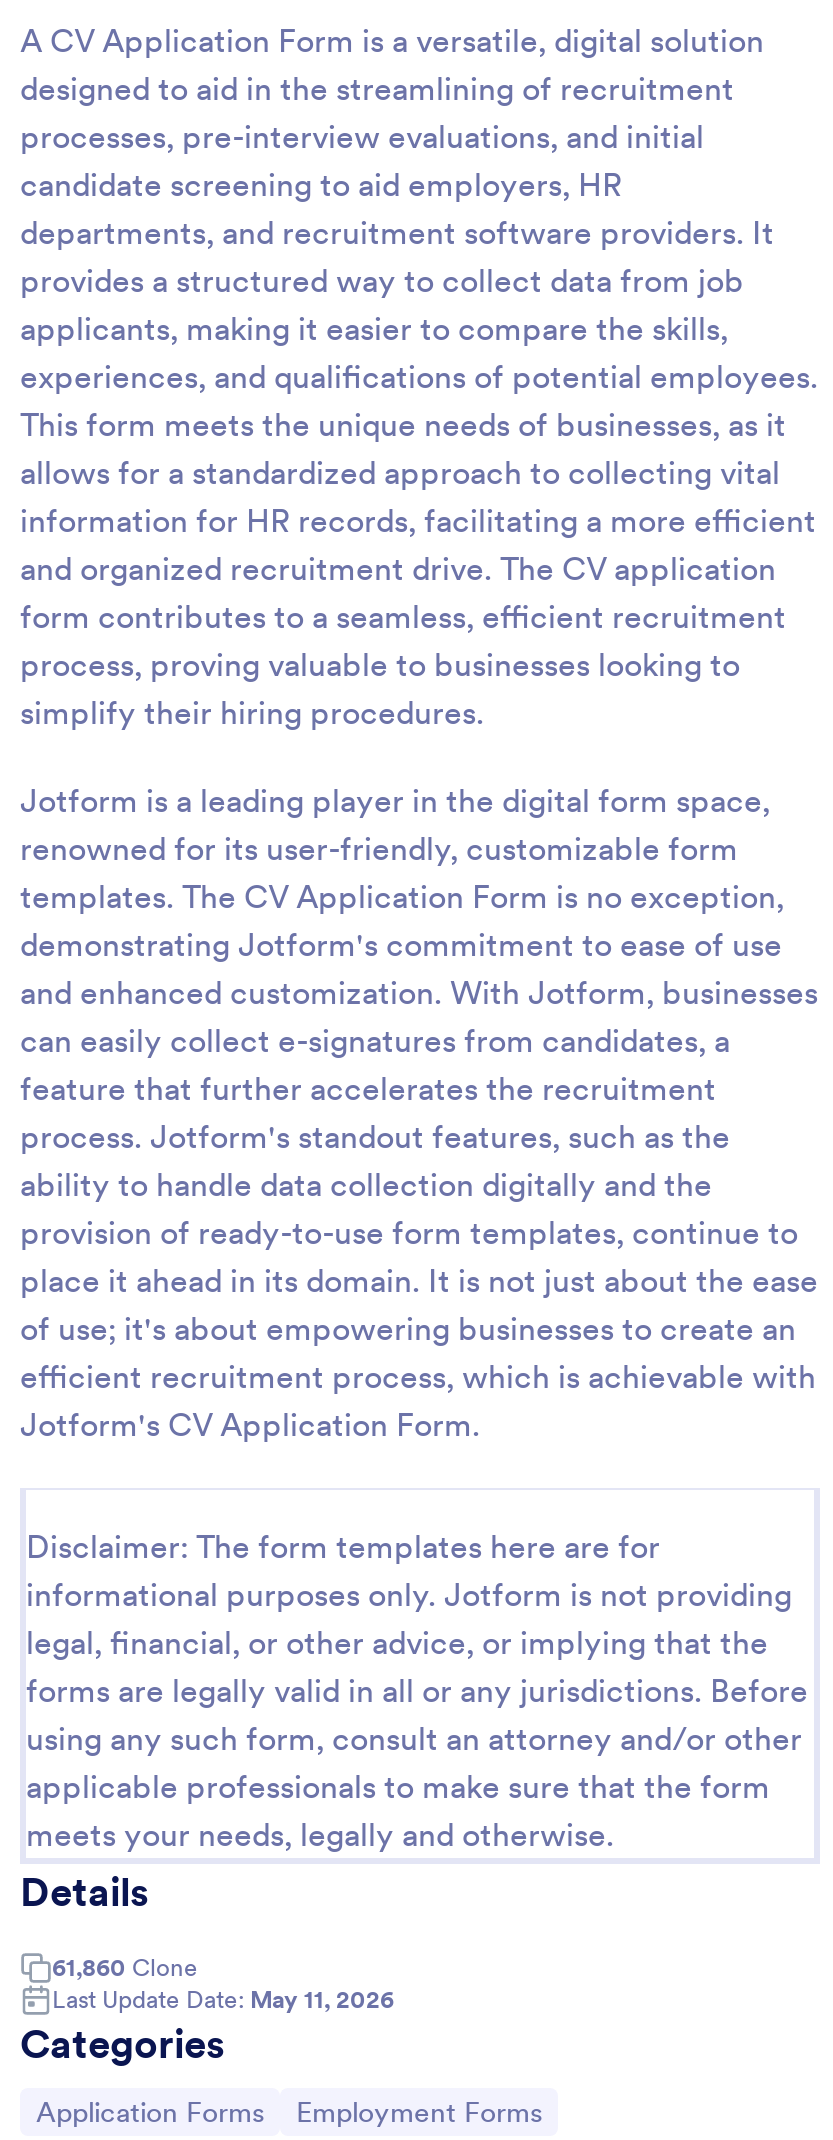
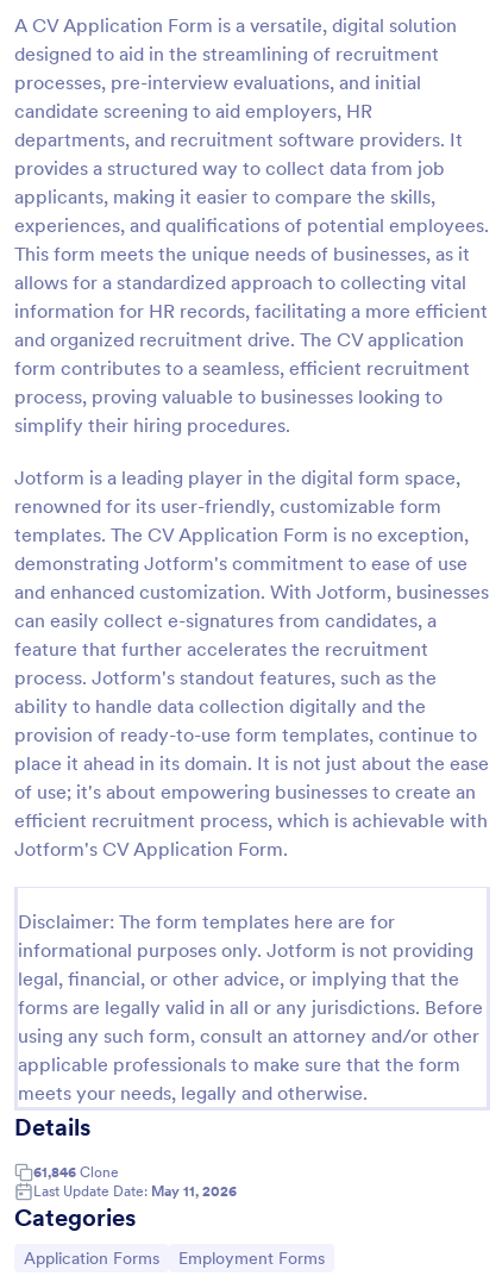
- 61,860 Clone
+ 61,846 Clone
